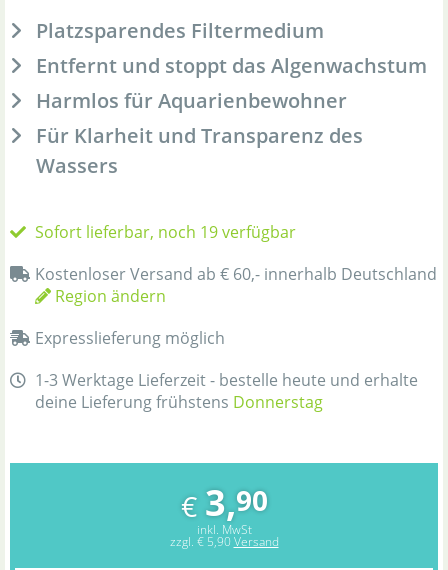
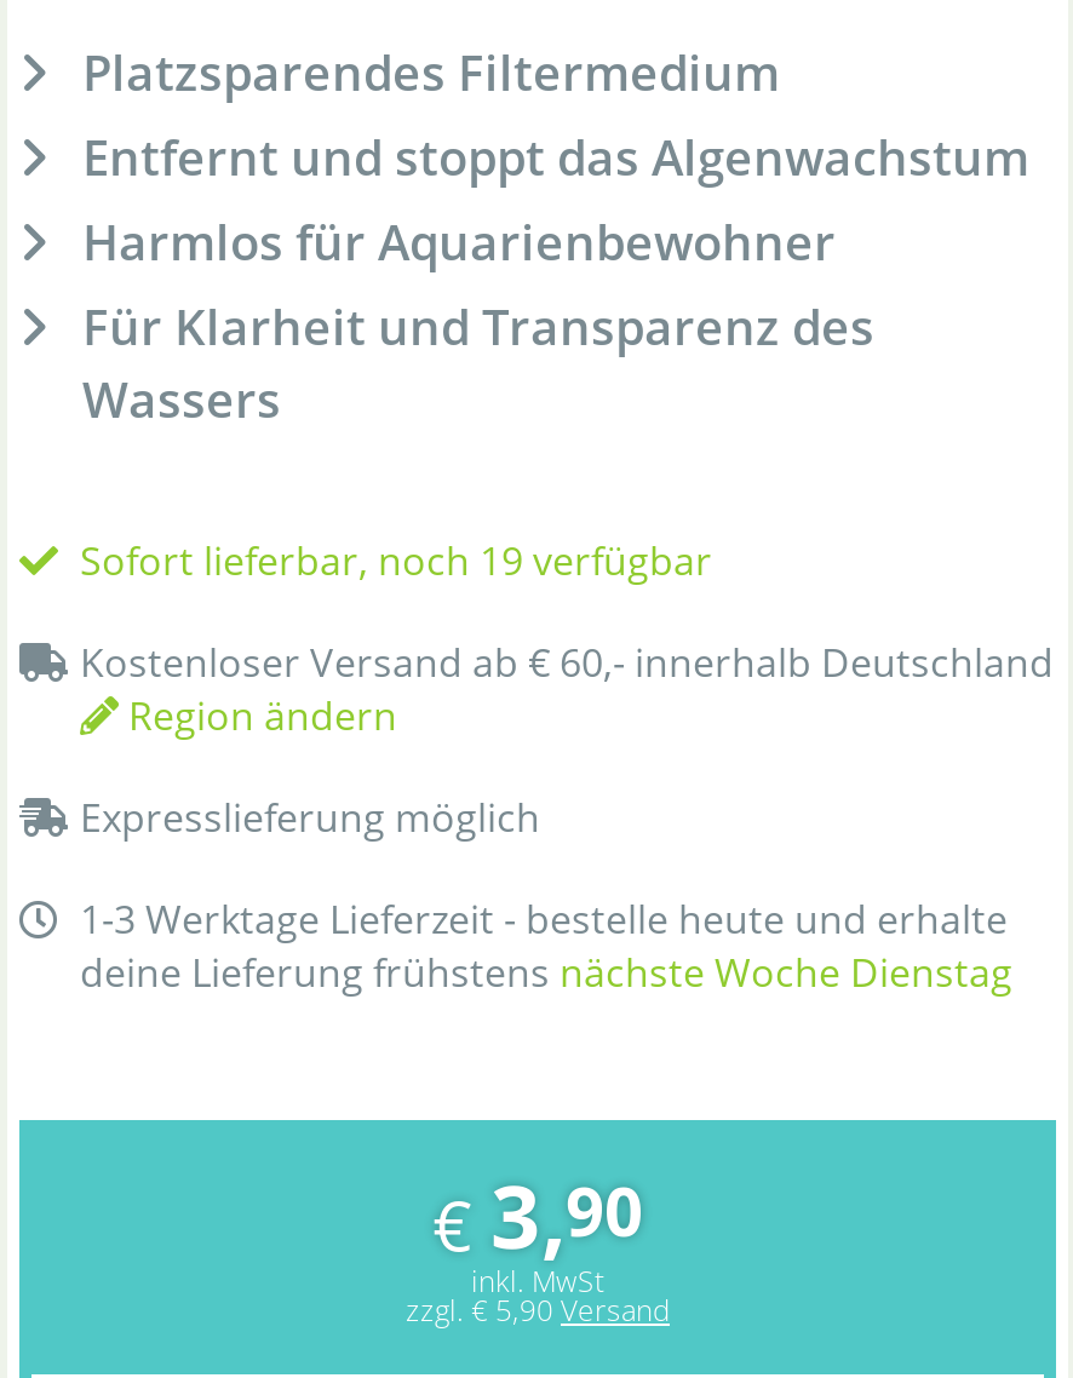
- deine Lieferung frühstens Donnerstag
+ deine Lieferung frühstens nächste Woche Dienstag
